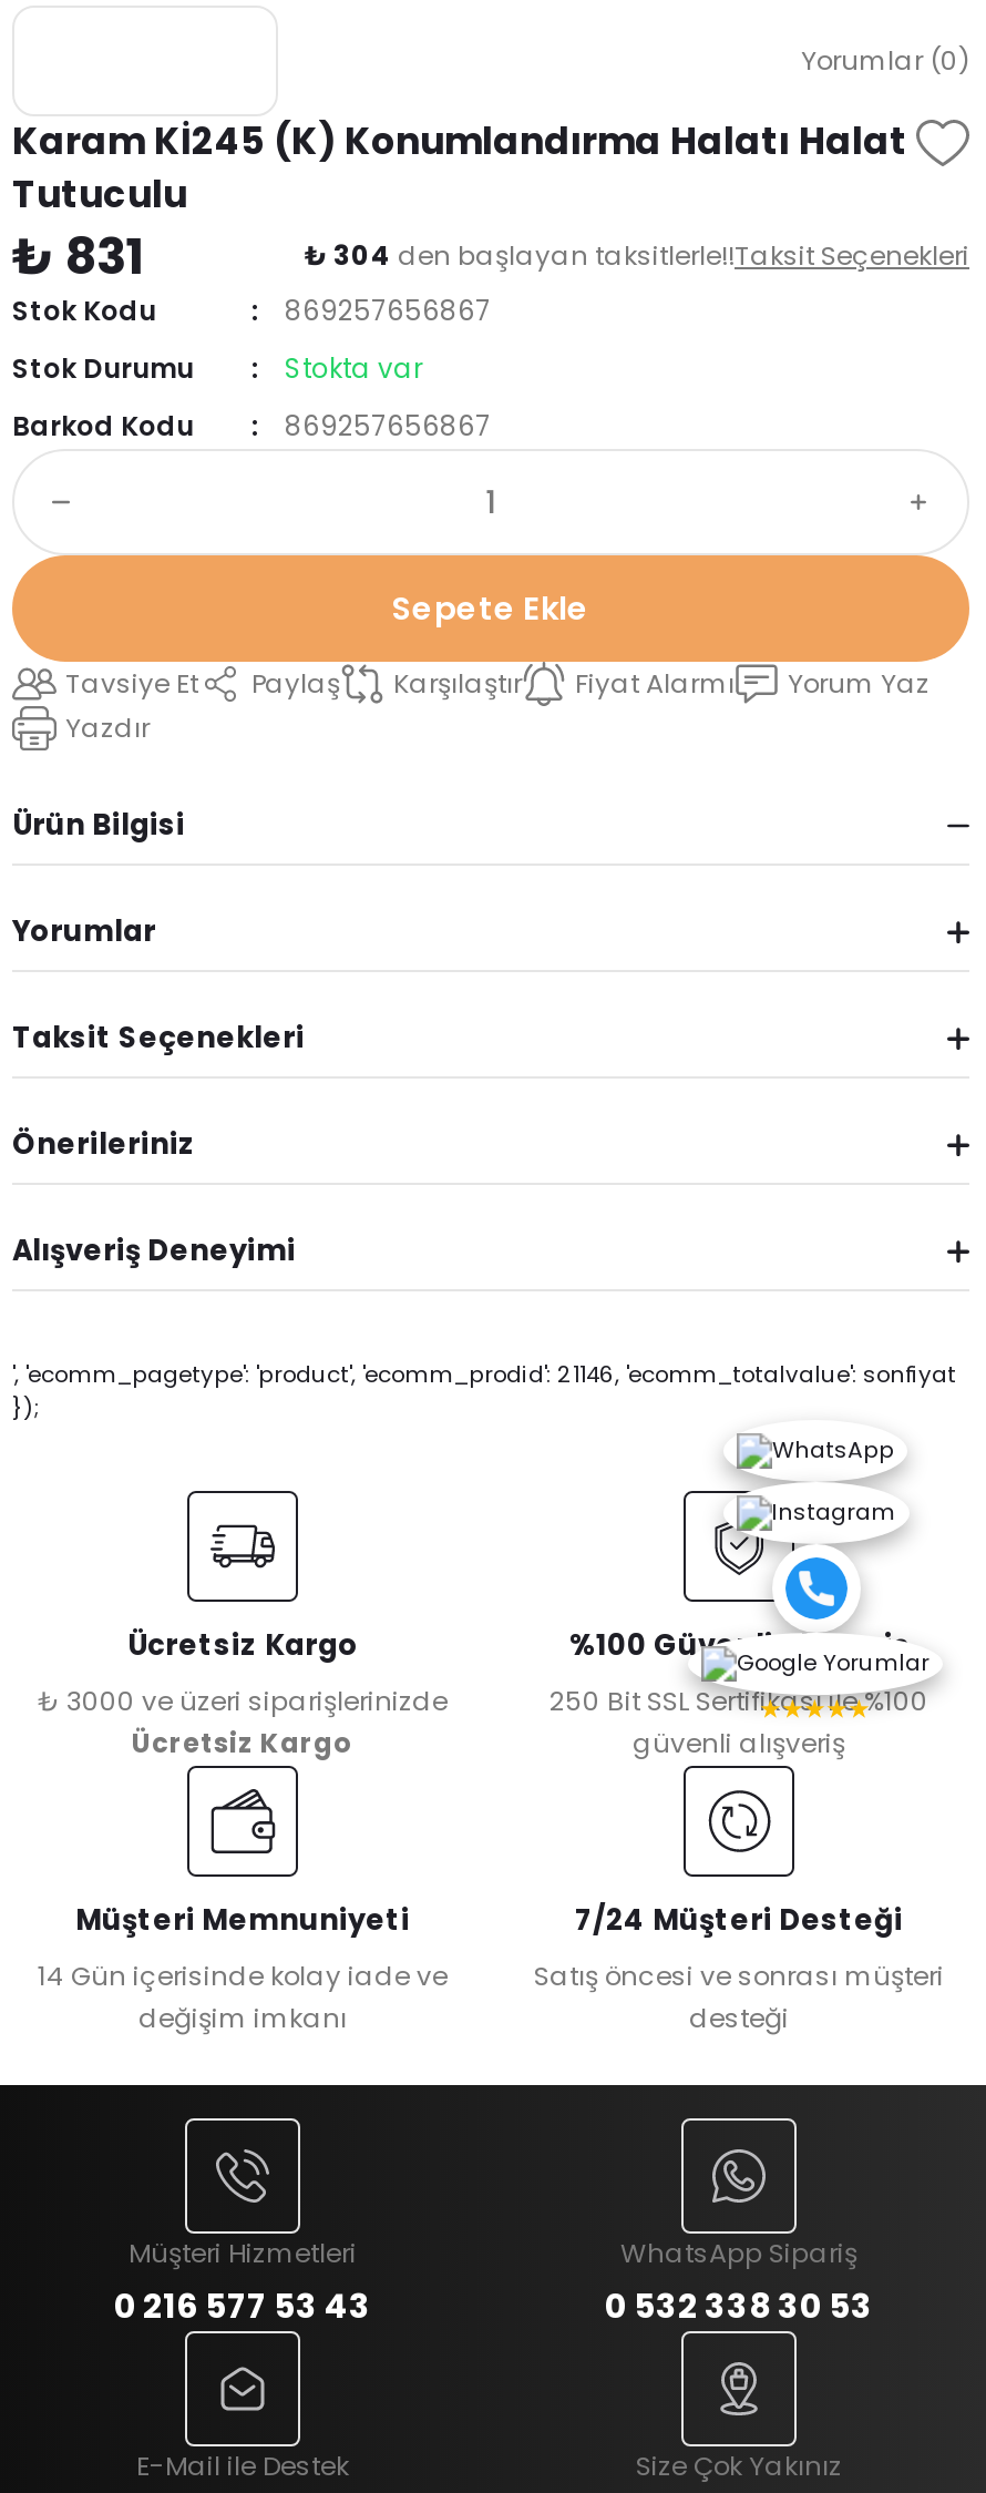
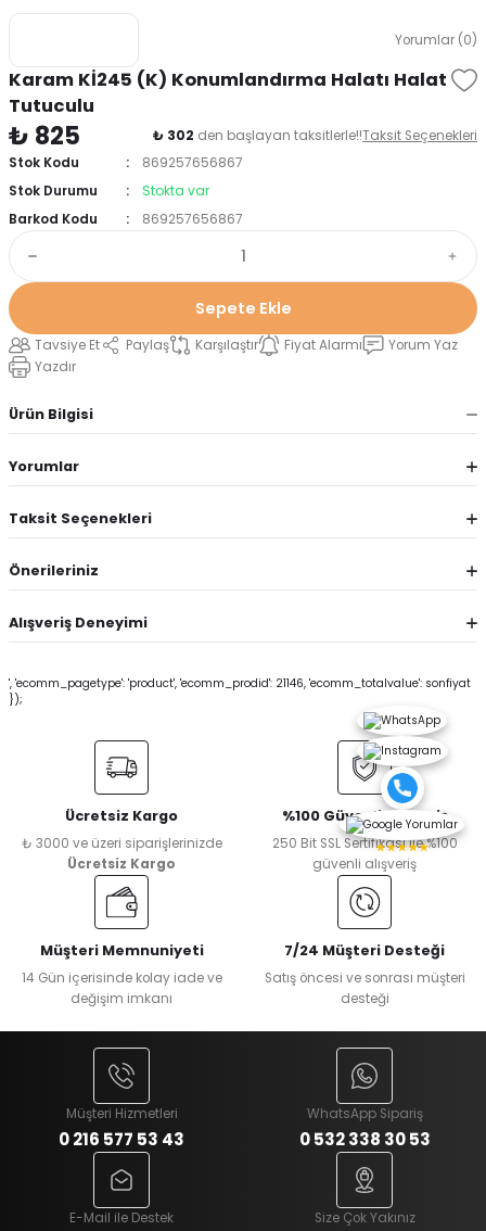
- ₺ 831
+ ₺ 825

- ₺ 304 den başlayan taksitlerle!!Taksit Seçenekleri
+ ₺ 302 den başlayan taksitlerle!!Taksit Seçenekleri
